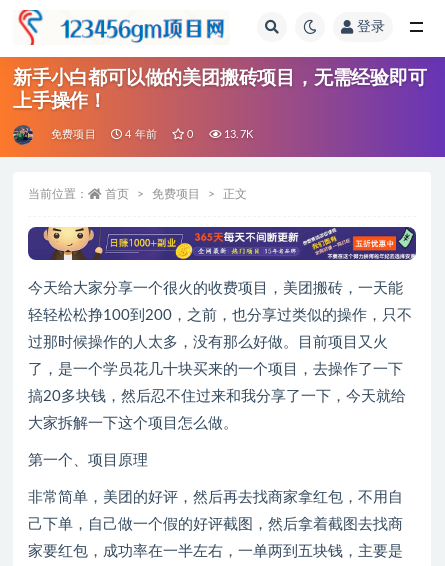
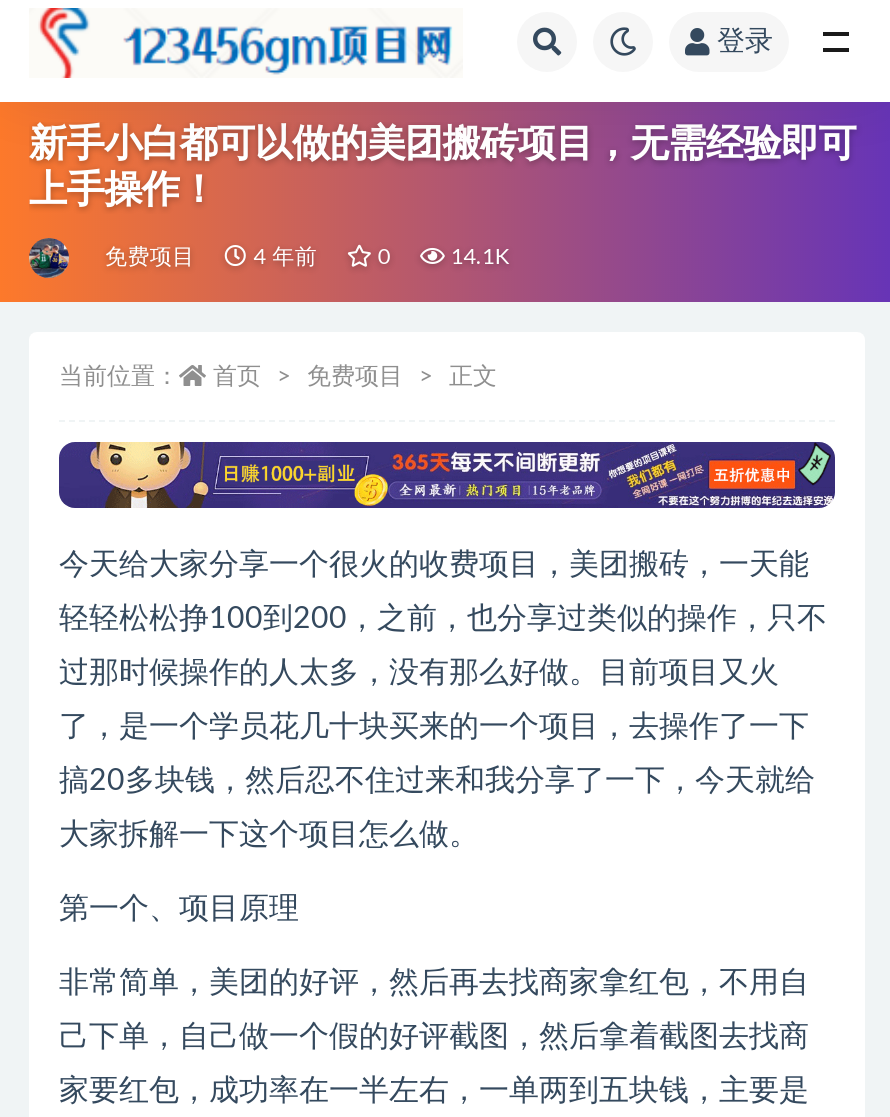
- 13.7K
+ 14.1K
